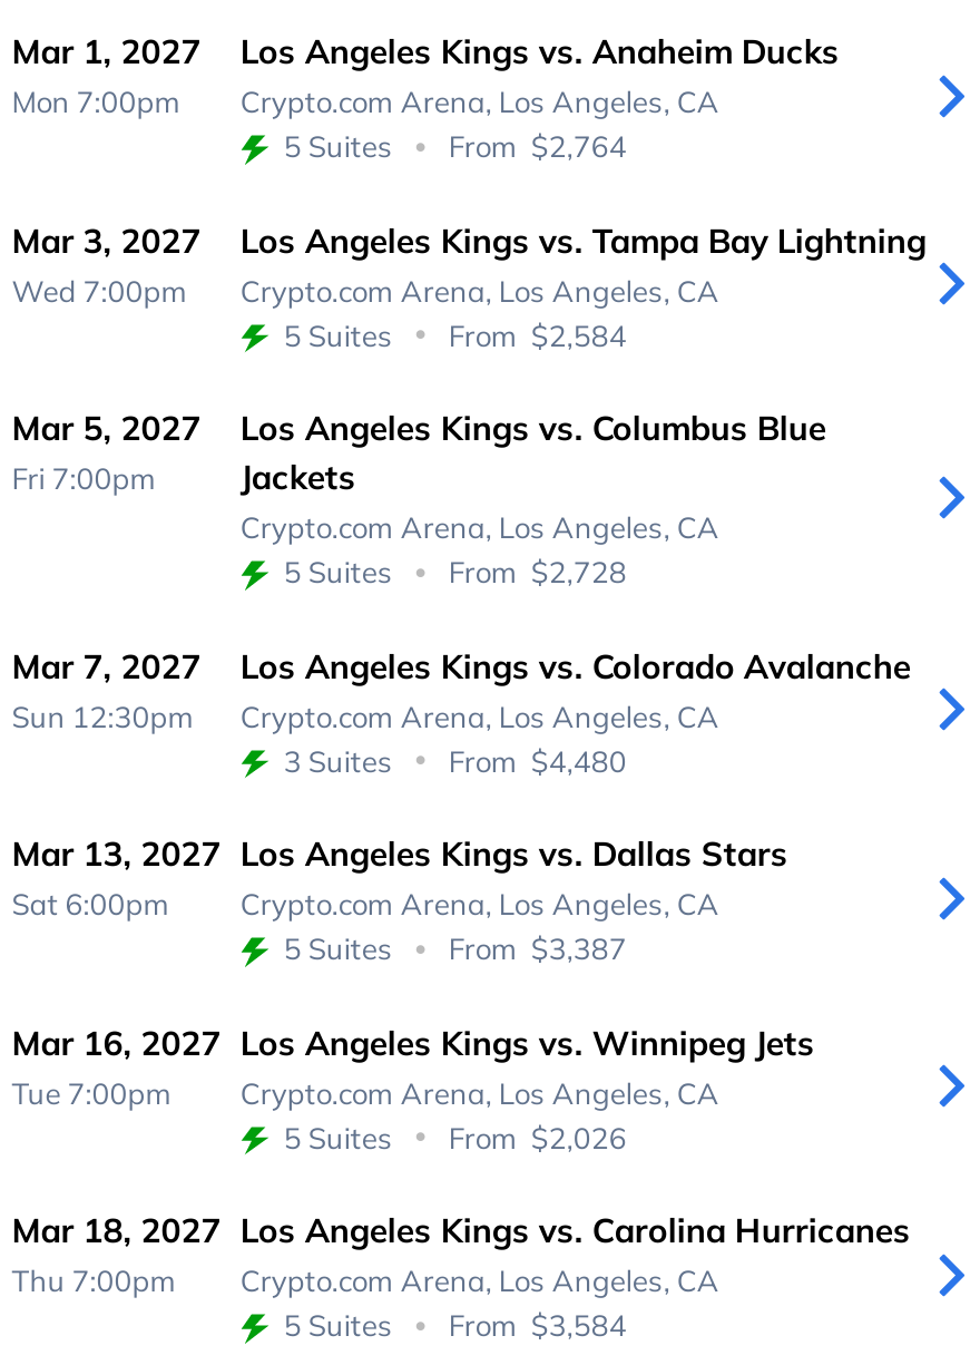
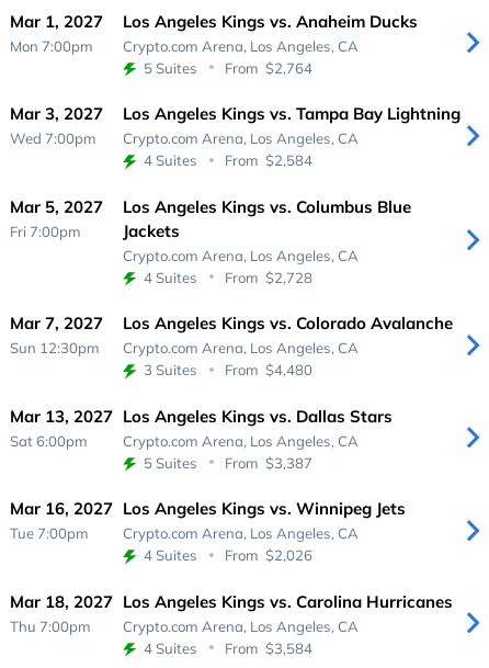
- 5 Suites From $2,584
+ 4 Suites From $2,584

- 5 Suites From $2,728
+ 4 Suites From $2,728

- 5 Suites From $2,026
+ 4 Suites From $2,026

- 5 Suites From $3,584
+ 4 Suites From $3,584
